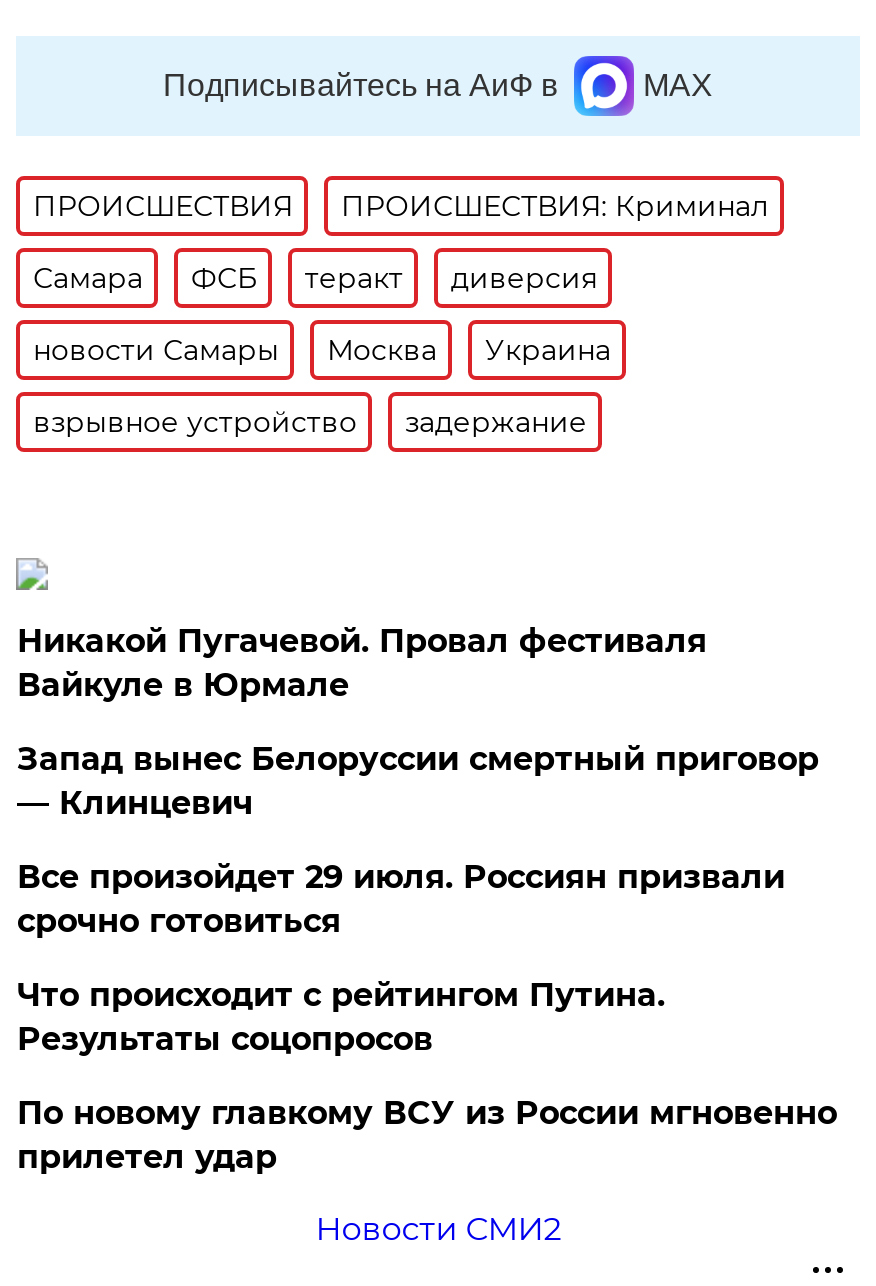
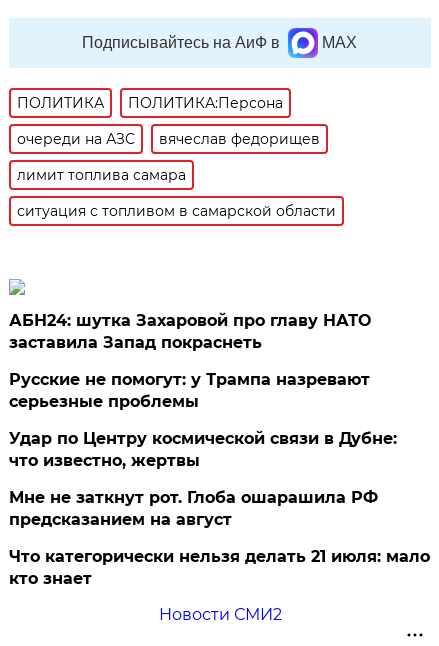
- ПРОИСШЕСТВИЯ
- ПРОИСШЕСТВИЯ: Криминал
+ ПОЛИТИКА
+ ПОЛИТИКА:Персона

- Самара
- ФСБ
- теракт
- диверсия
+ очереди на АЗС
+ вячеслав федорищев

- новости Самары
- Москва
- Украина
+ лимит топлива самара

- взрывное устройство
- задержание
+ ситуация с топливом в самарской области

- Никакой Пугачевой. Провал фестиваля
- Вайкуле в Юрмале
+ АБН24: шутка Захаровой про главу НАТО
+ заставила Запад покраснеть

- Запад вынес Белоруссии смертный приговор
- — Клинцевич
+ Русские не помогут: у Трампа назревают
+ серьезные проблемы

- Все произойдет 29 июля. Россиян призвали
- срочно готовиться
+ Удар по Центру космической связи в Дубне:
+ что известно, жертвы

- Что происходит с рейтингом Путина.
- Результаты соцопросов
+ Мне не заткнут рот. Глоба ошарашила РФ
+ предсказанием на август

- По новому главкому ВСУ из России мгновенно
- прилетел удар
+ Что категорически нельзя делать 21 июля: мало
+ кто знает
